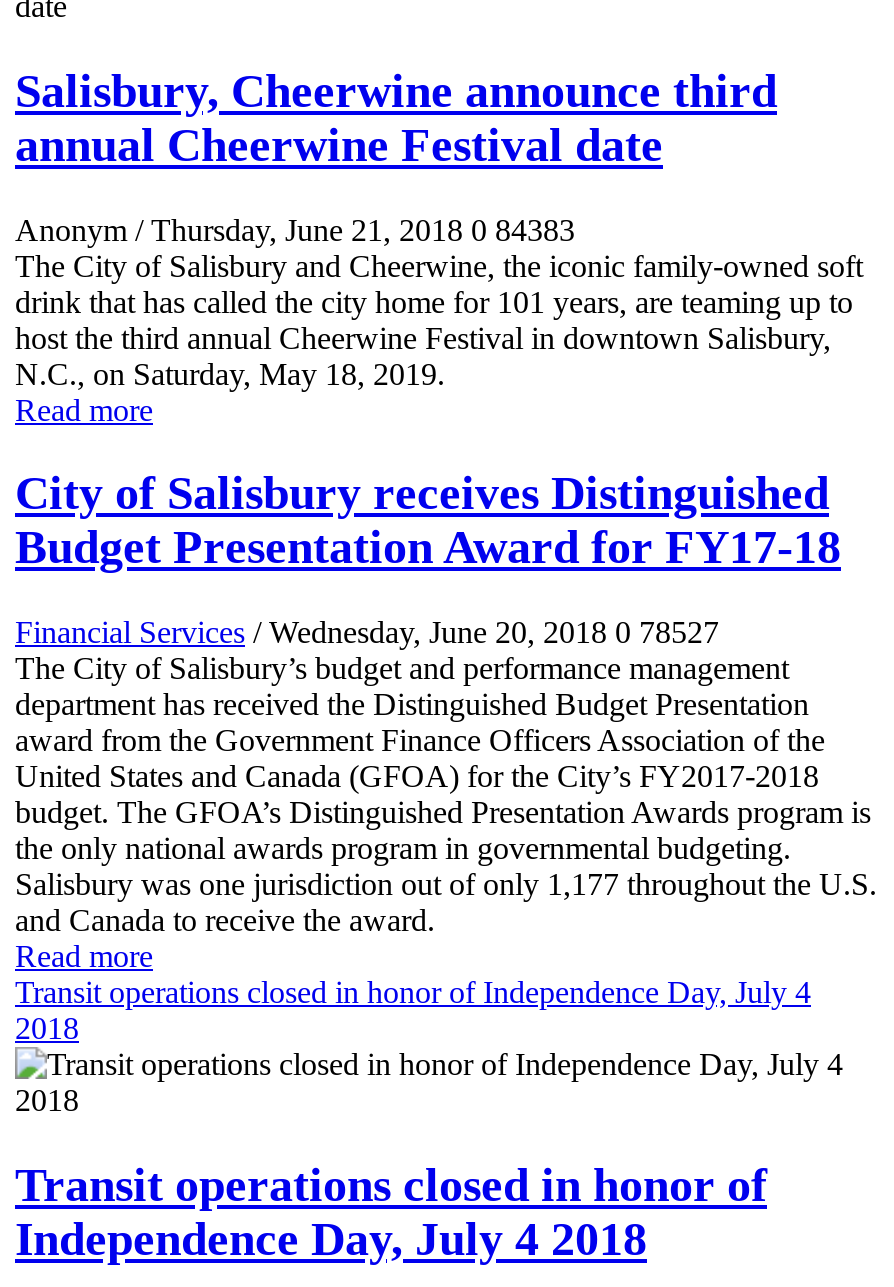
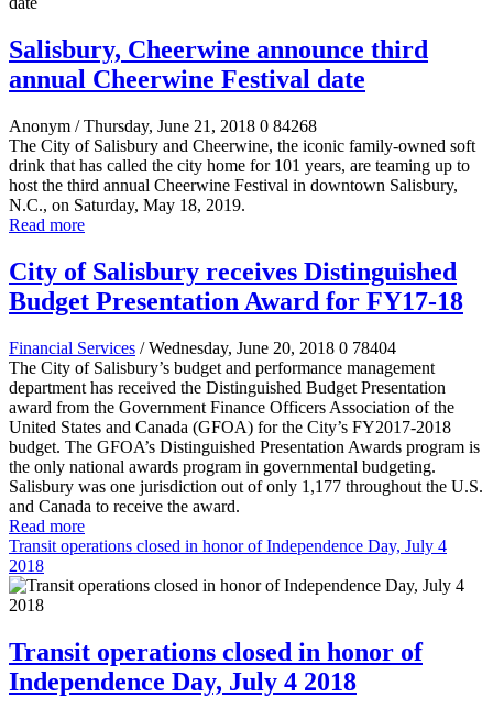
- Anonym / Thursday, June 21, 2018 0 84383
+ Anonym / Thursday, June 21, 2018 0 84268

- Financial Services / Wednesday, June 20, 2018 0 78527
+ Financial Services / Wednesday, June 20, 2018 0 78404
